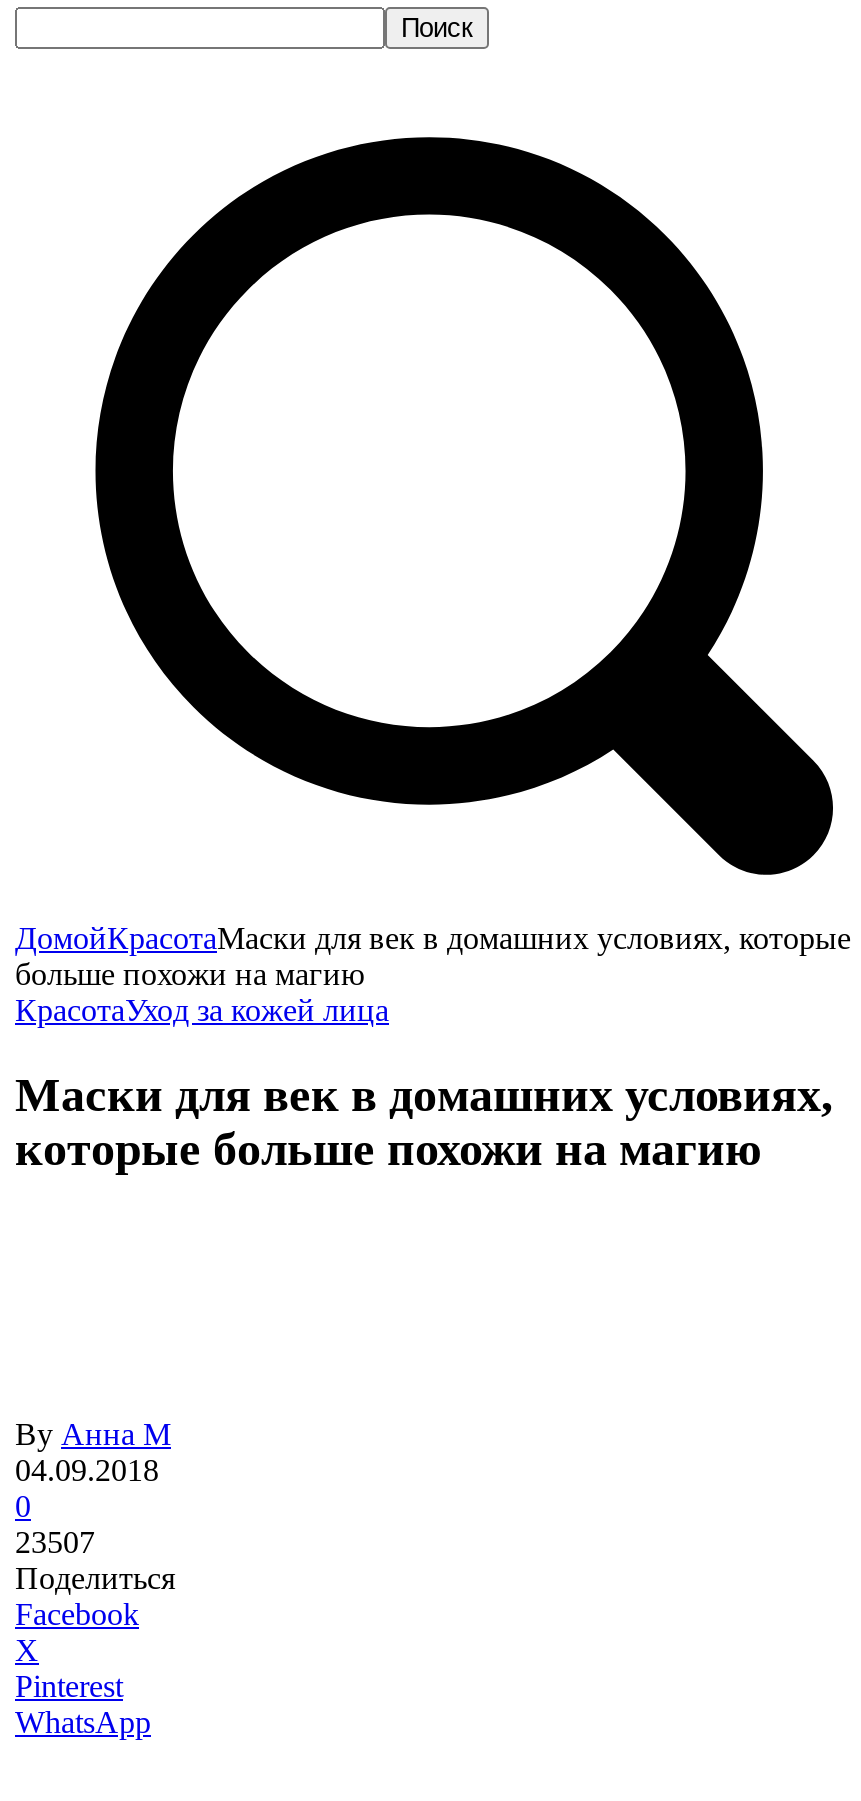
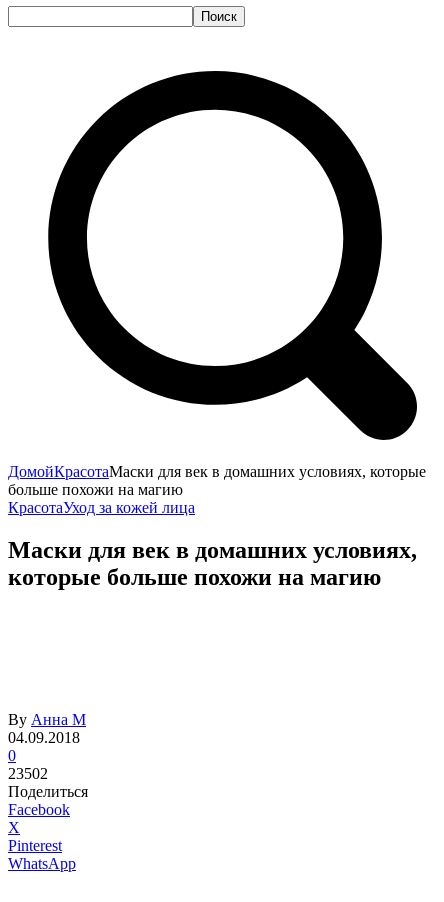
- 23507
+ 23502
